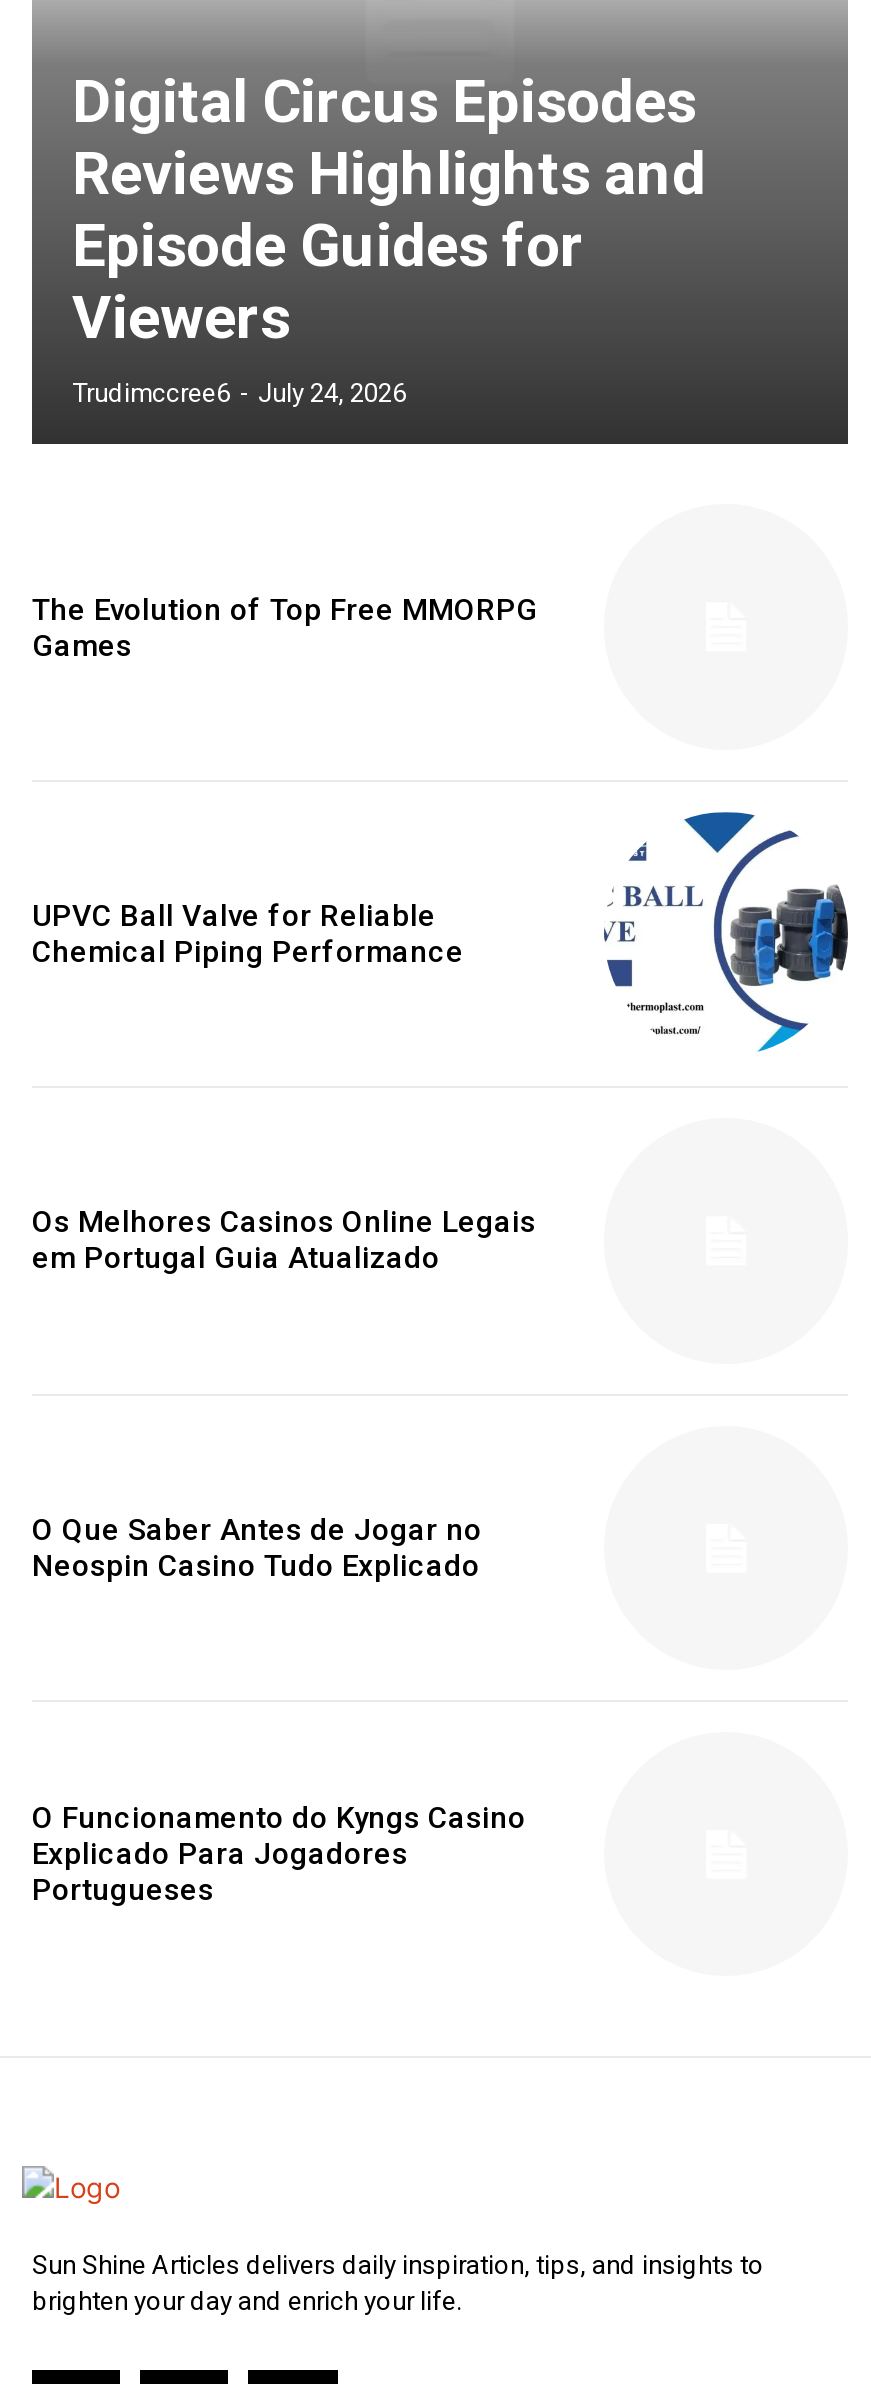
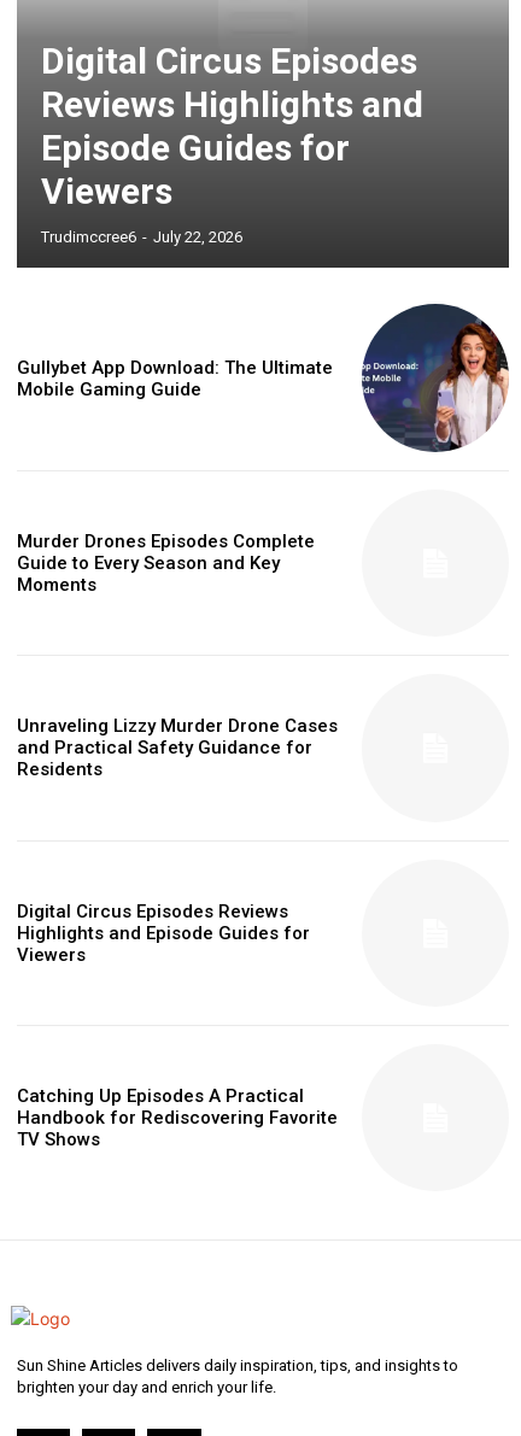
+ [image]

- Trudimccree6 - July 24, 2026
+ Trudimccree6 - July 22, 2026

- The Evolution of Top Free MMORPG
- Games
+ Gullybet App Download: The Ultimate
+ Mobile Gaming Guide

- [image]

- UPVC Ball Valve for Reliable
- Chemical Piping Performance
+ Murder Drones Episodes Complete
+ Guide to Every Season and Key
+ Moments

- Os Melhores Casinos Online Legais
- em Portugal Guia Atualizado
+ Unraveling Lizzy Murder Drone Cases
+ and Practical Safety Guidance for
+ Residents

- O Que Saber Antes de Jogar no
- Neospin Casino Tudo Explicado
+ Digital Circus Episodes Reviews
+ Highlights and Episode Guides for
+ Viewers

- O Funcionamento do Kyngs Casino
- Explicado Para Jogadores
- Portugueses
+ Catching Up Episodes A Practical
+ Handbook for Rediscovering Favorite
+ TV Shows
